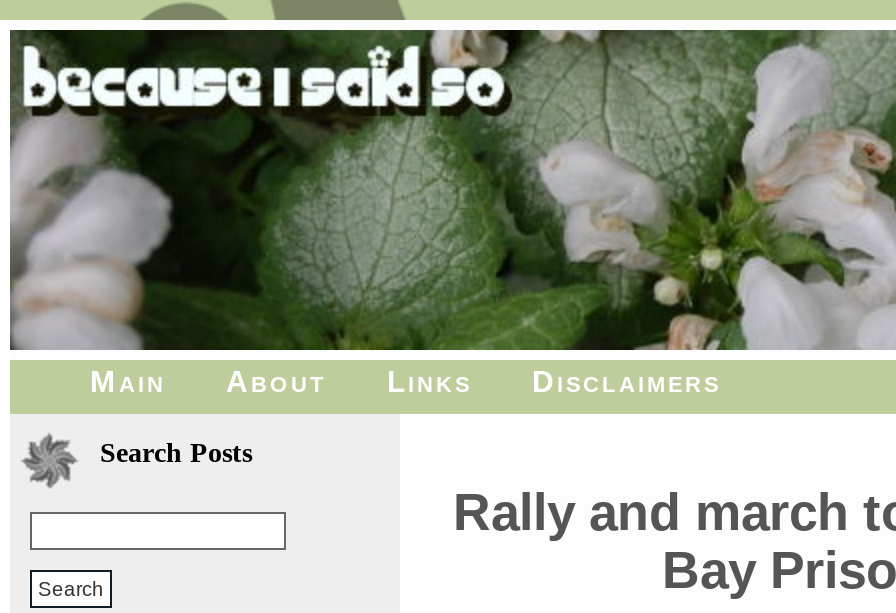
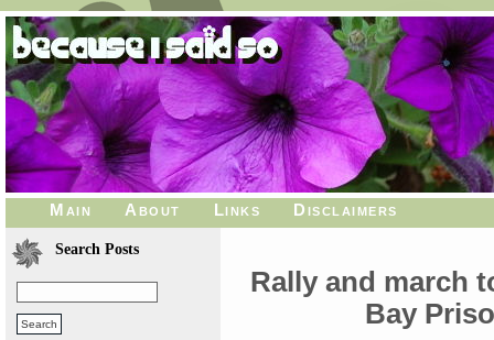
- [image]
+ [image]
